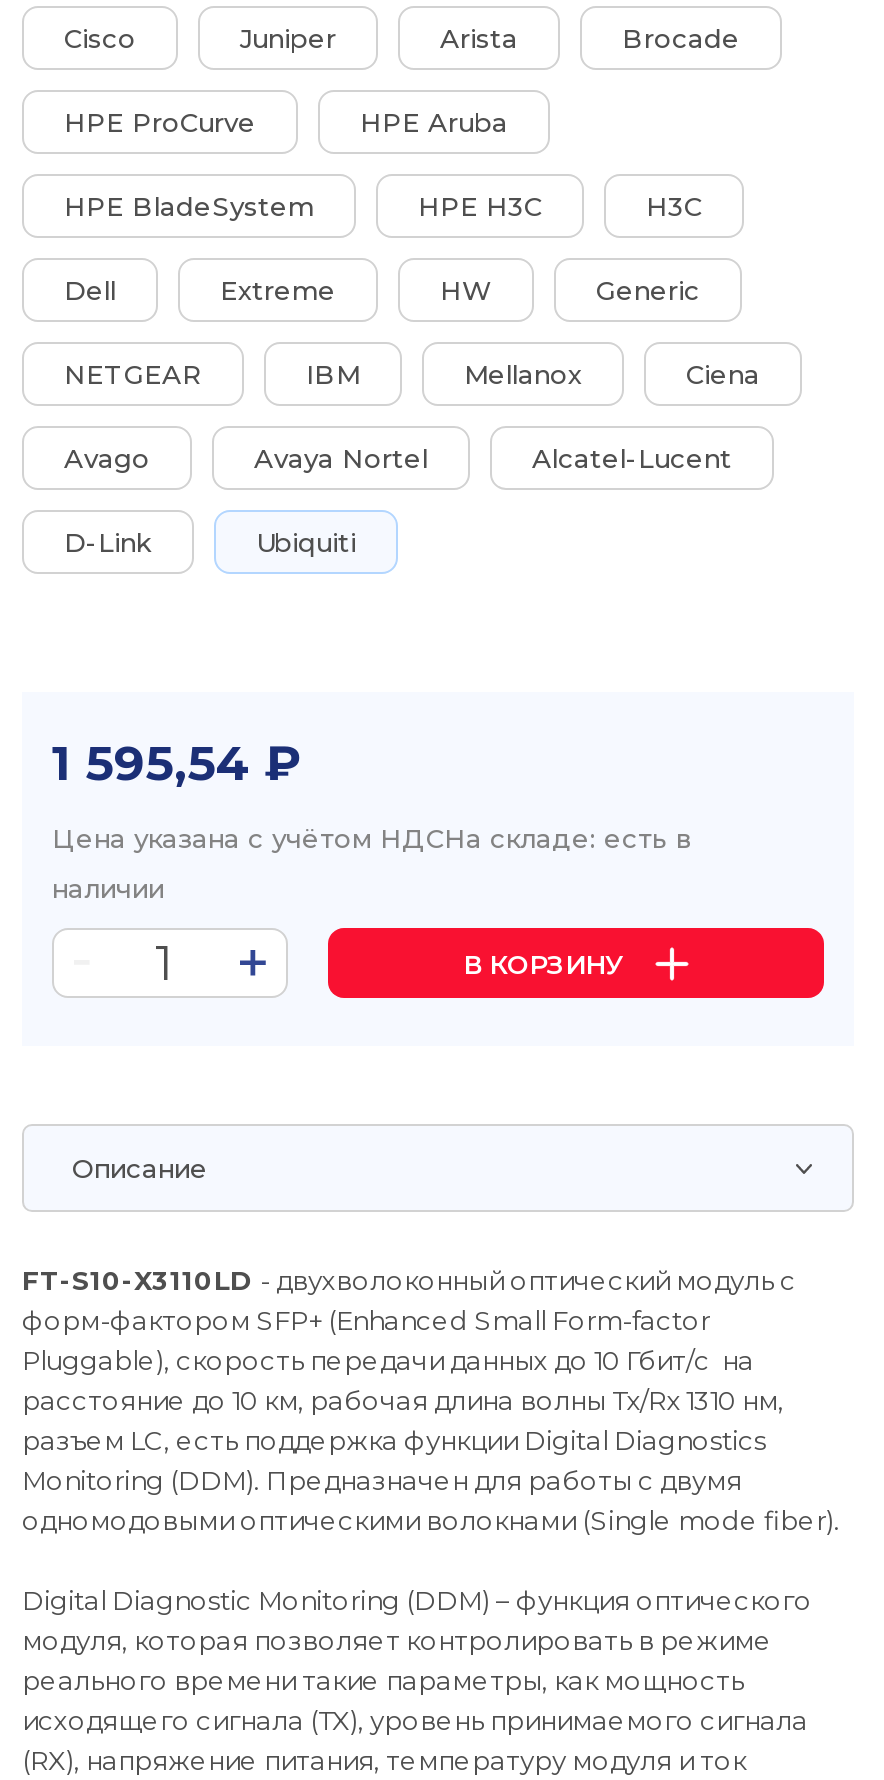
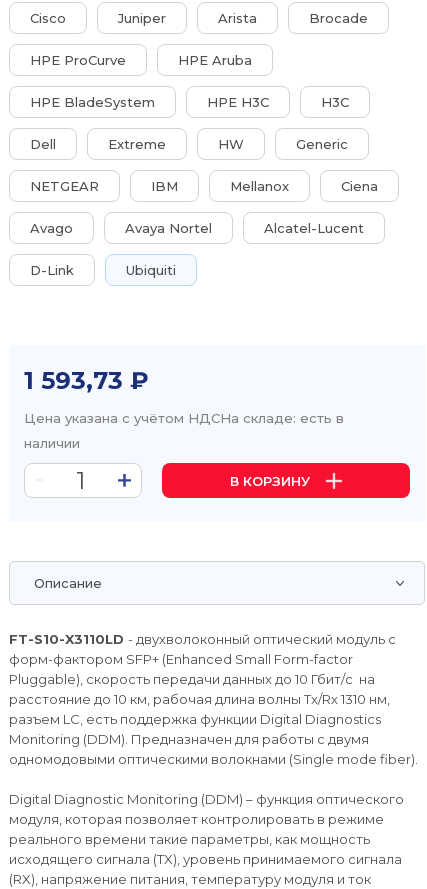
- 1 595,54 ₽
+ 1 593,73 ₽
